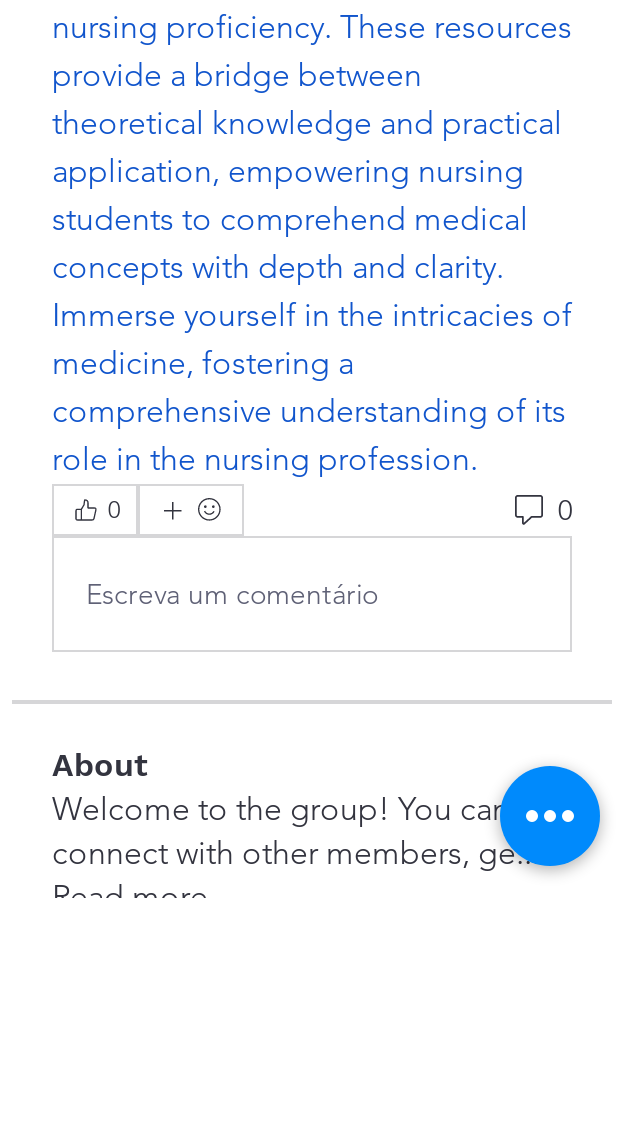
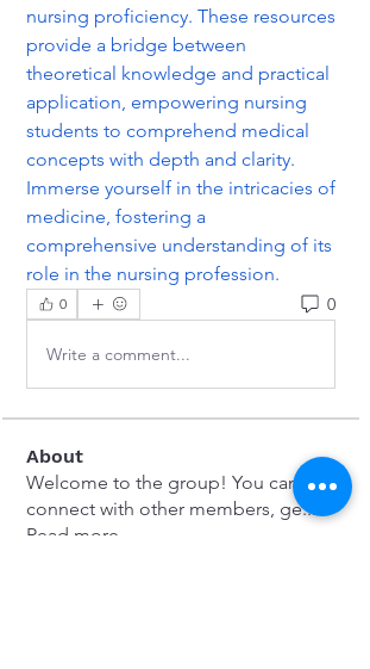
- Escreva um comentário
+ Write a comment...
